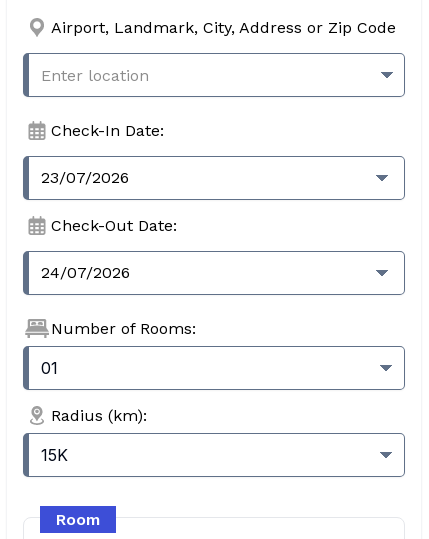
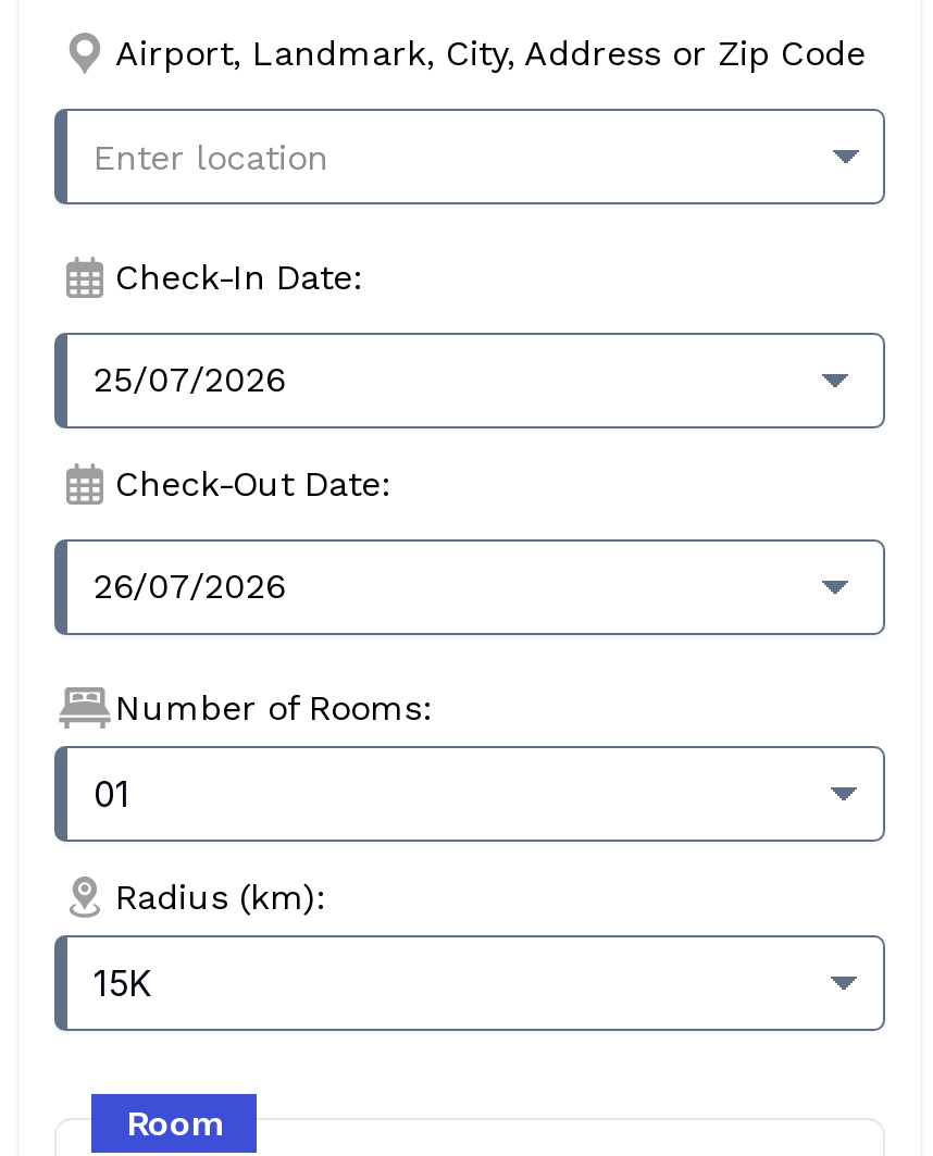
- 23/07/2026
+ 25/07/2026

- 24/07/2026
+ 26/07/2026
